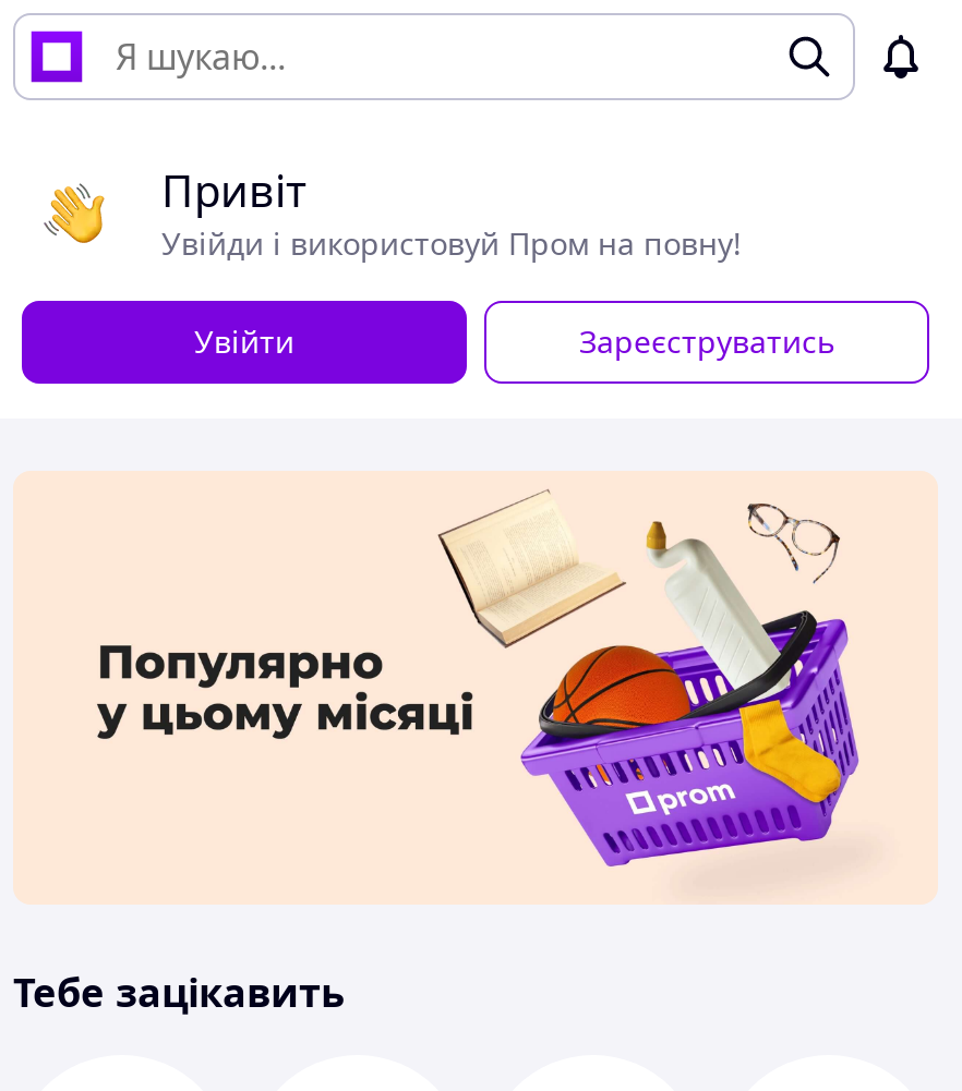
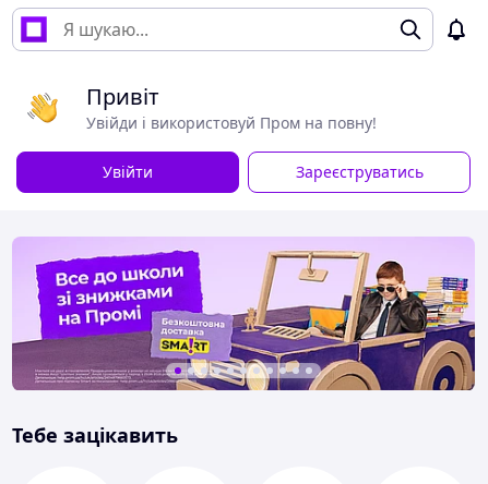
- [image]
+ [image]
